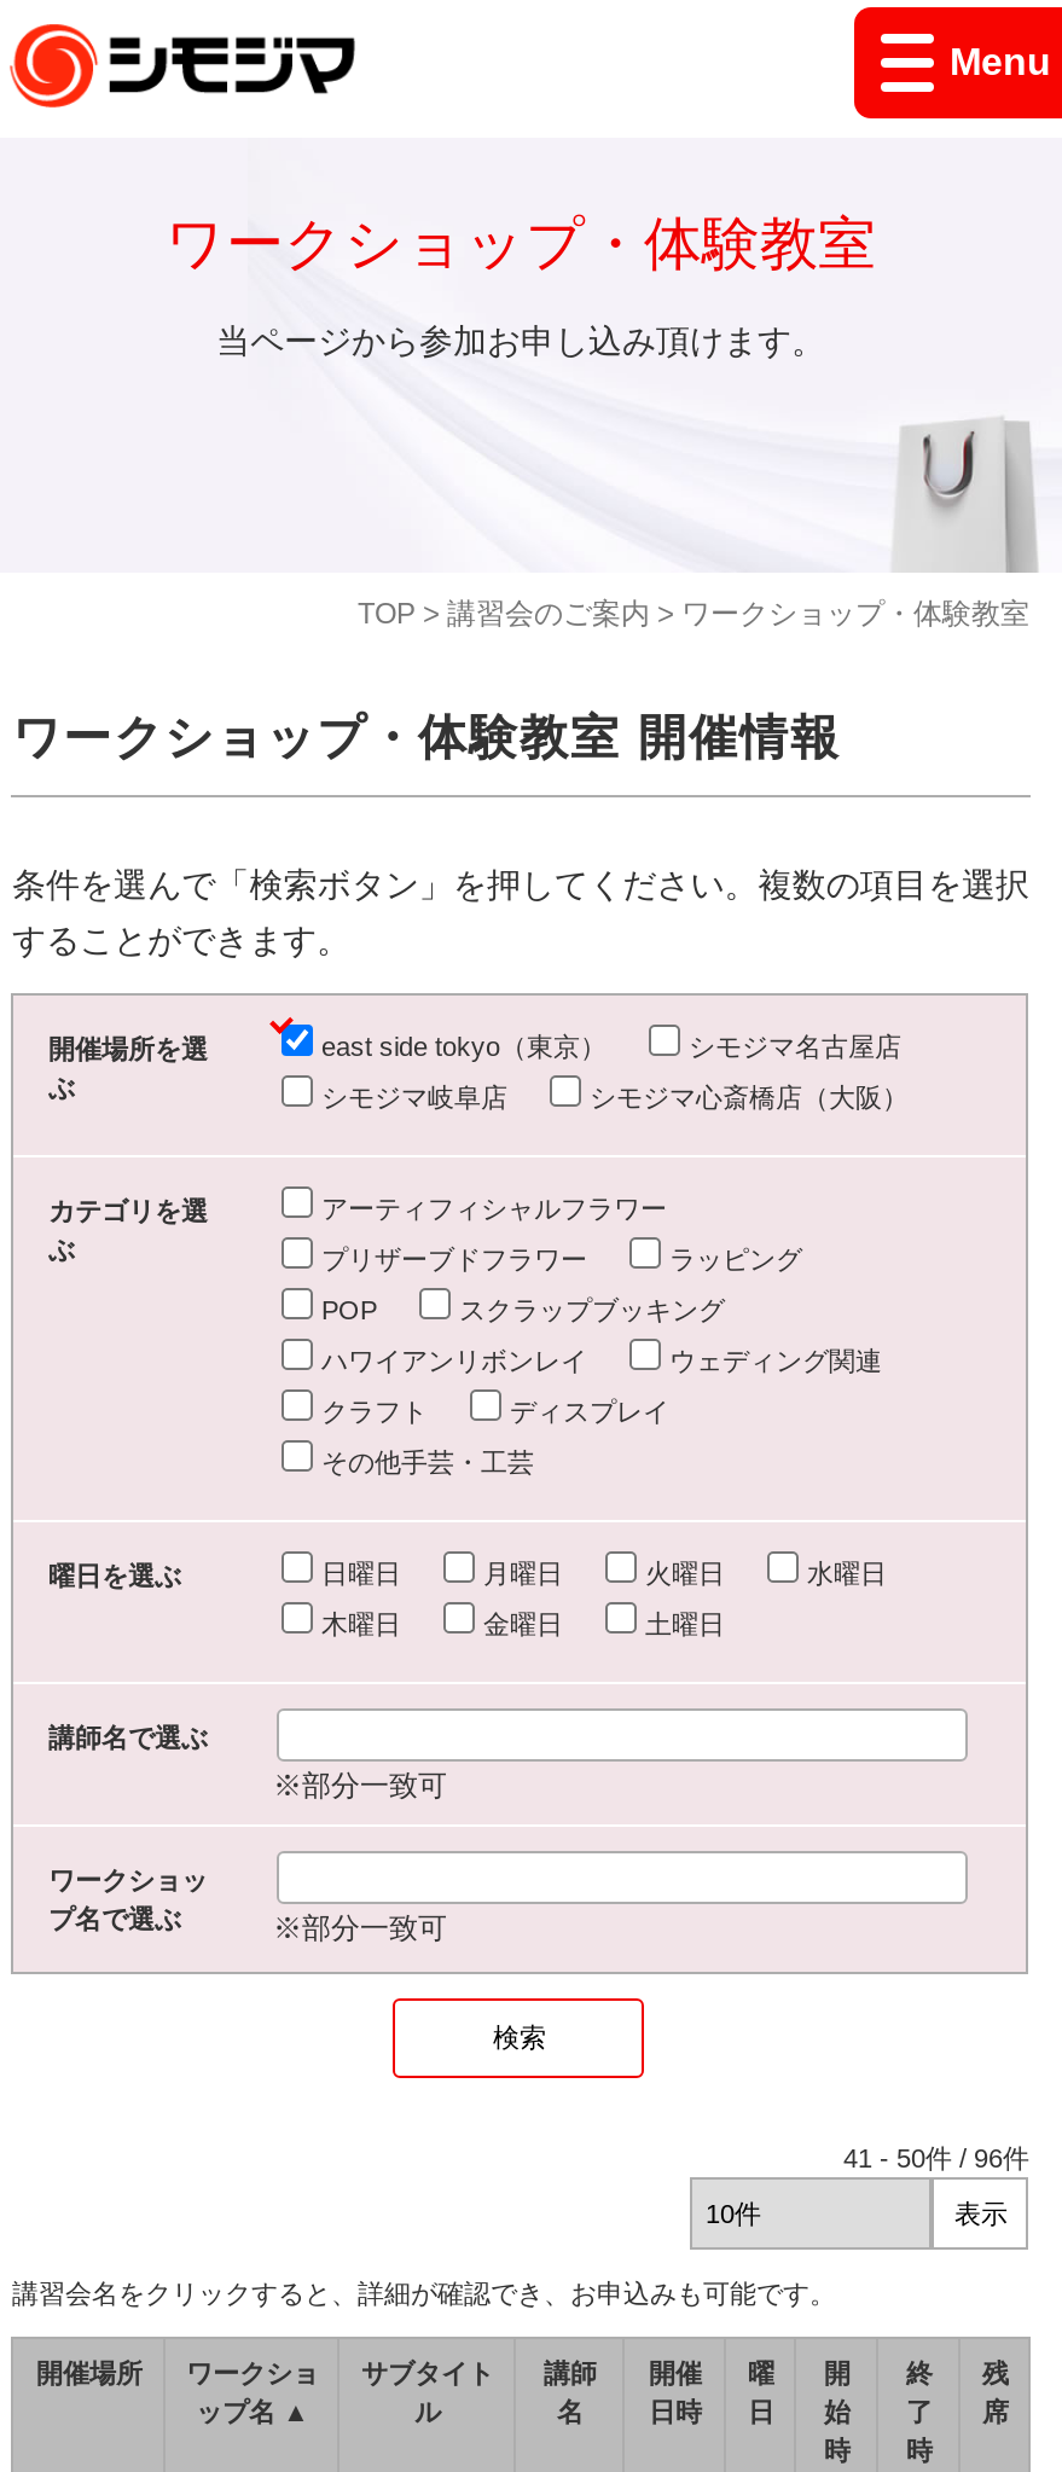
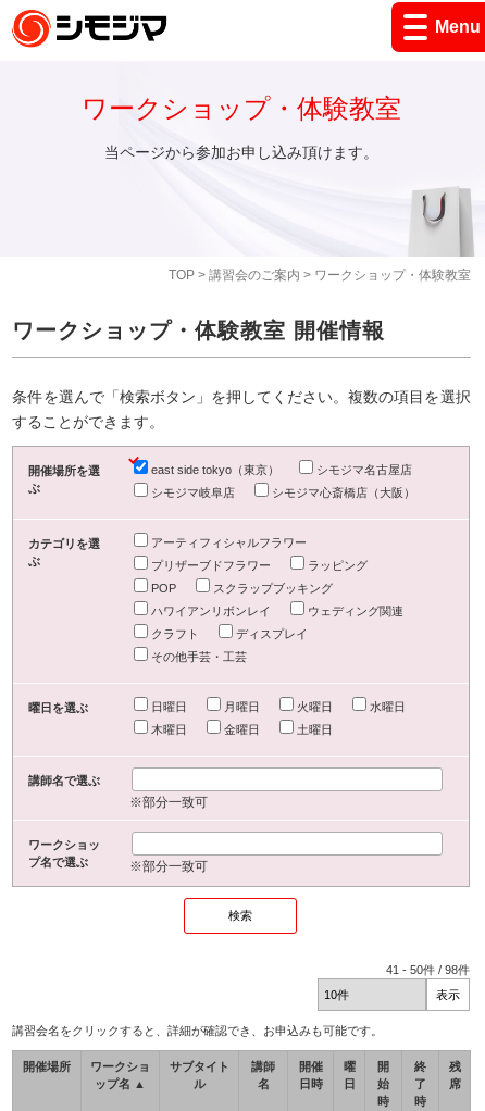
- 41 - 50件 / 96件
+ 41 - 50件 / 98件
